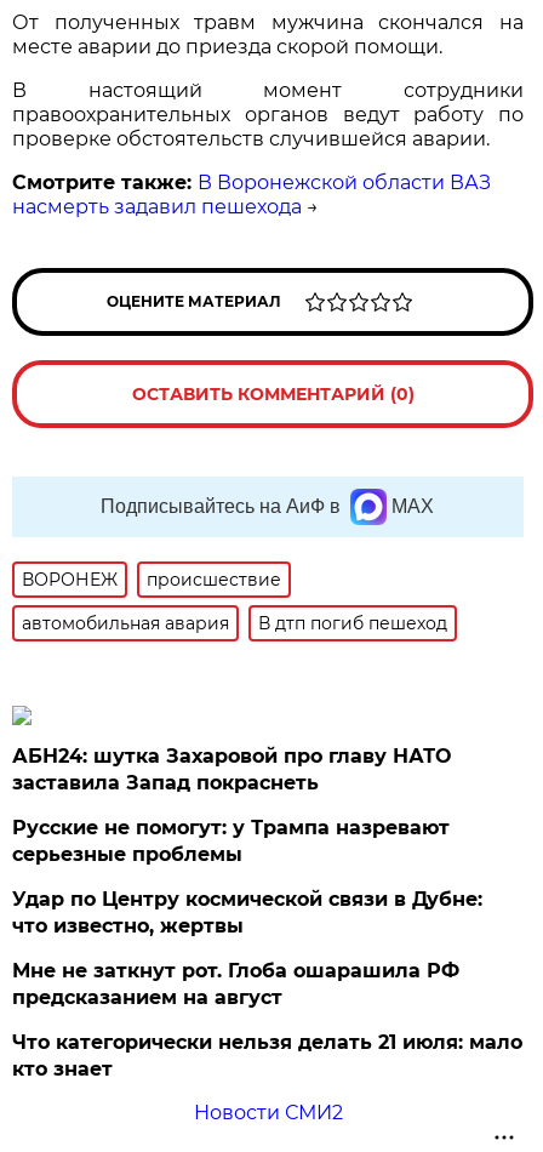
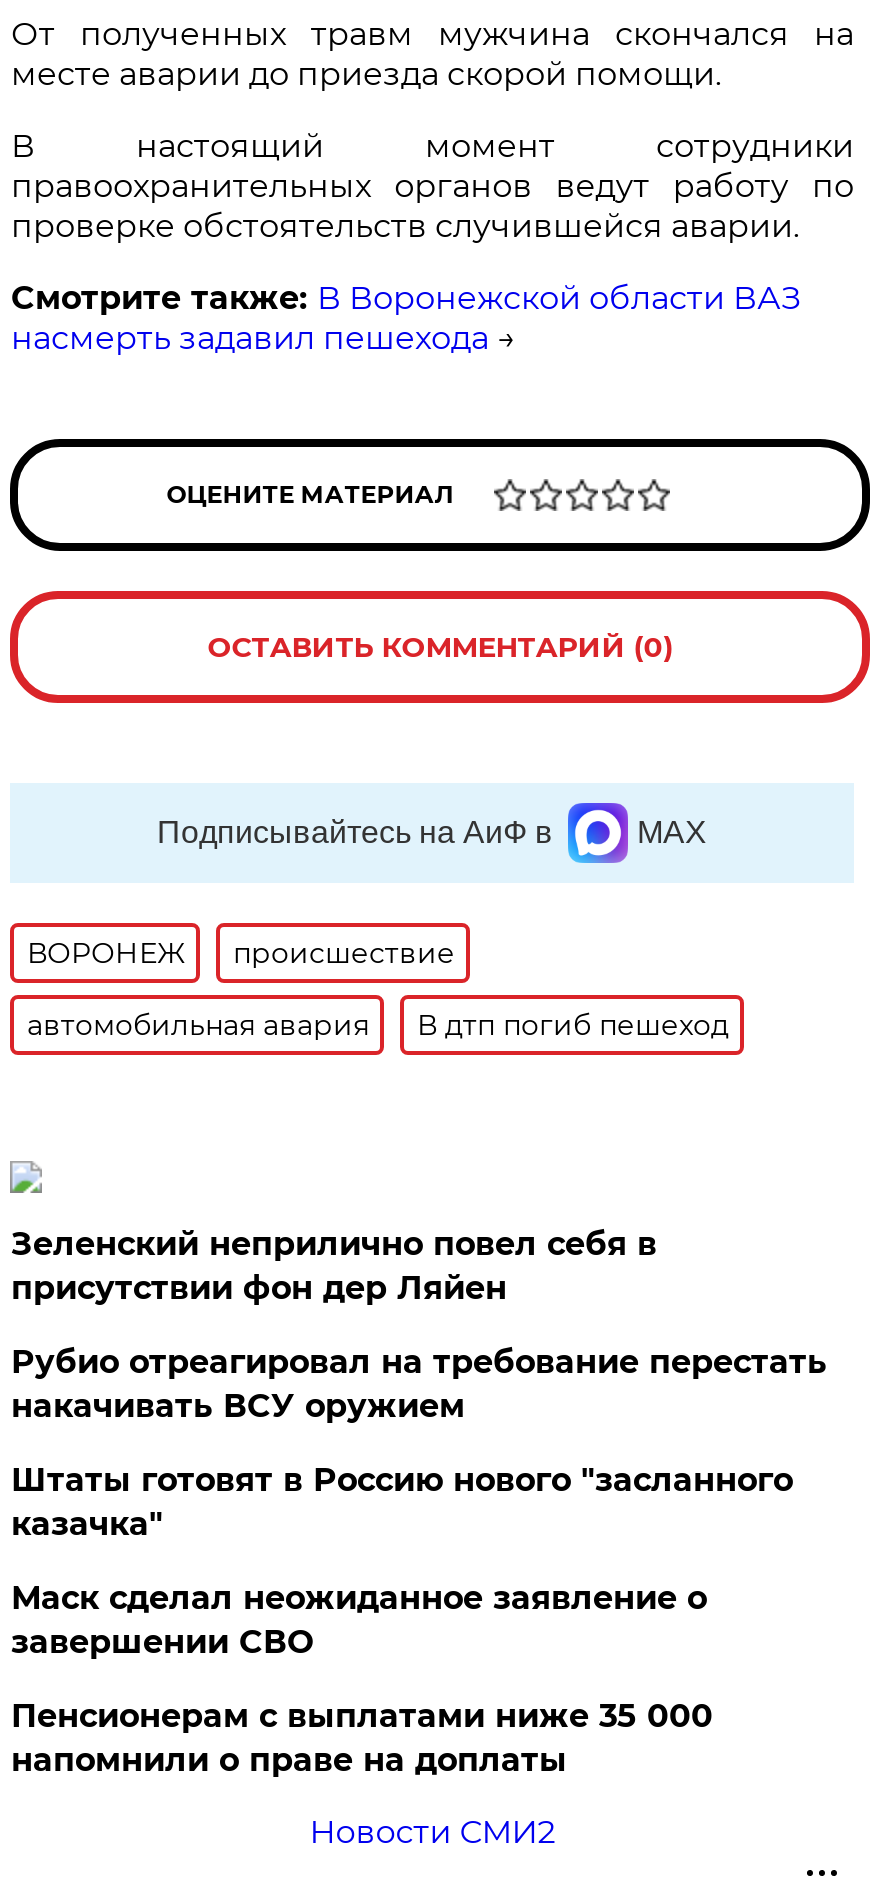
- АБН24: шутка Захаровой про главу НАТО
- заставила Запад покраснеть
+ Зеленский неприлично повел cебя в
+ присутствии фон дер Ляйен

- Русские не помогут: у Трампа назревают
- серьезные проблемы
+ Рубио отреагировал на требование перестать
+ накачивать ВСУ оружием

- Удар по Центру космической связи в Дубне:
- что известно, жертвы
+ Штаты готовят в Россию нового "засланного
+ казачка"

- Мне не заткнут рот. Глоба ошарашила РФ
- предсказанием на август
+ Маск сделал неожиданное заявление о
+ завершении СВО

- Что категорически нельзя делать 21 июля: мало
- кто знает
+ Пенсионерам с выплатами ниже 35 000
+ напомнили о праве на доплаты
